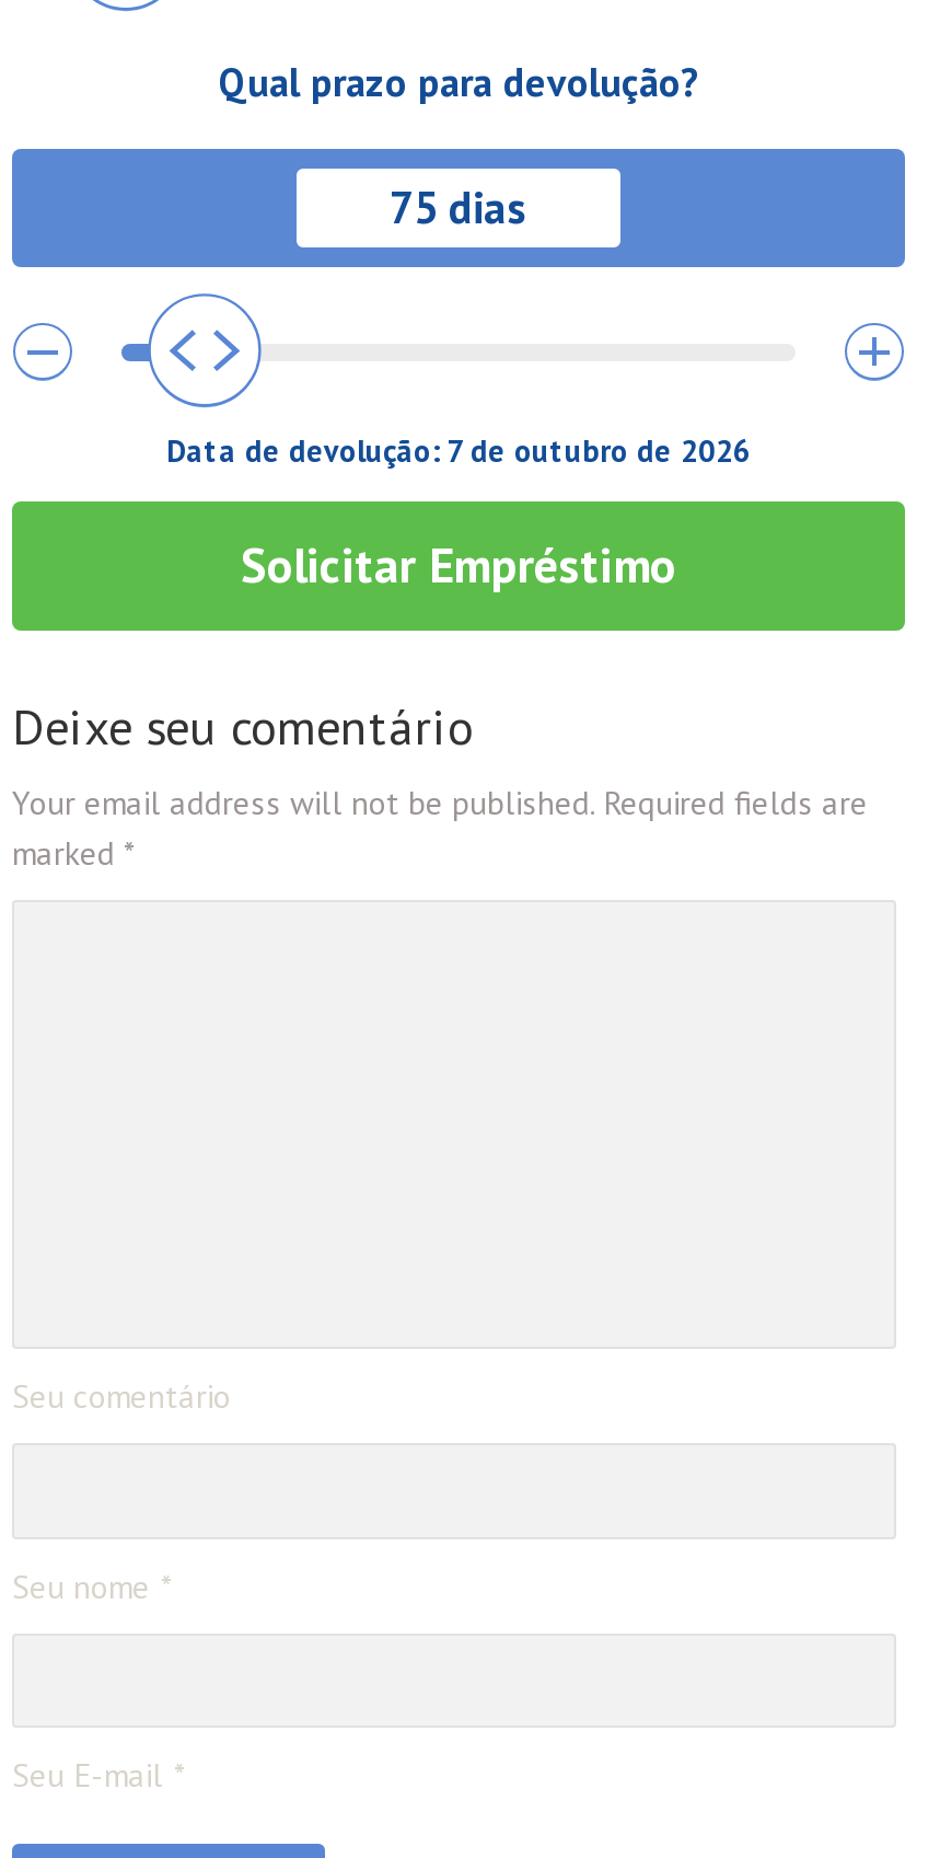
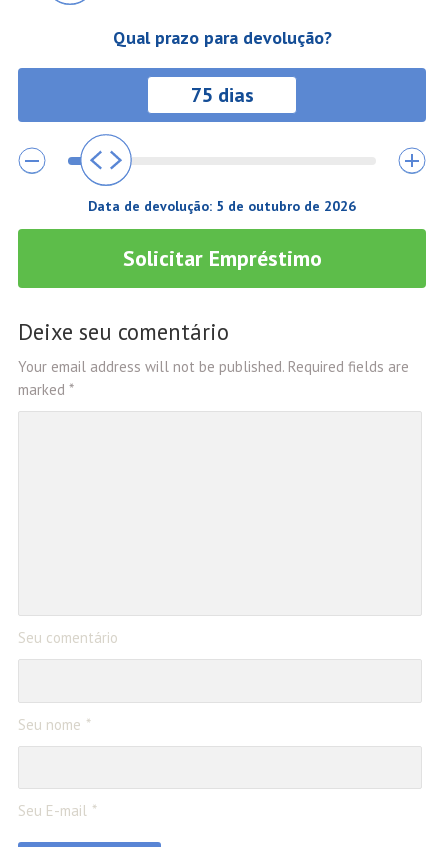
- Data de devolução: 7 de outubro de 2026
+ Data de devolução: 5 de outubro de 2026
